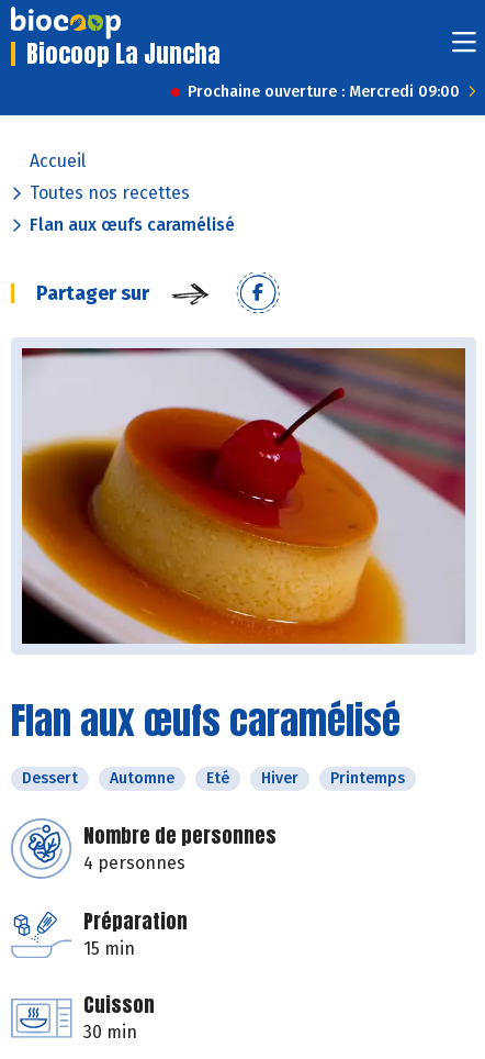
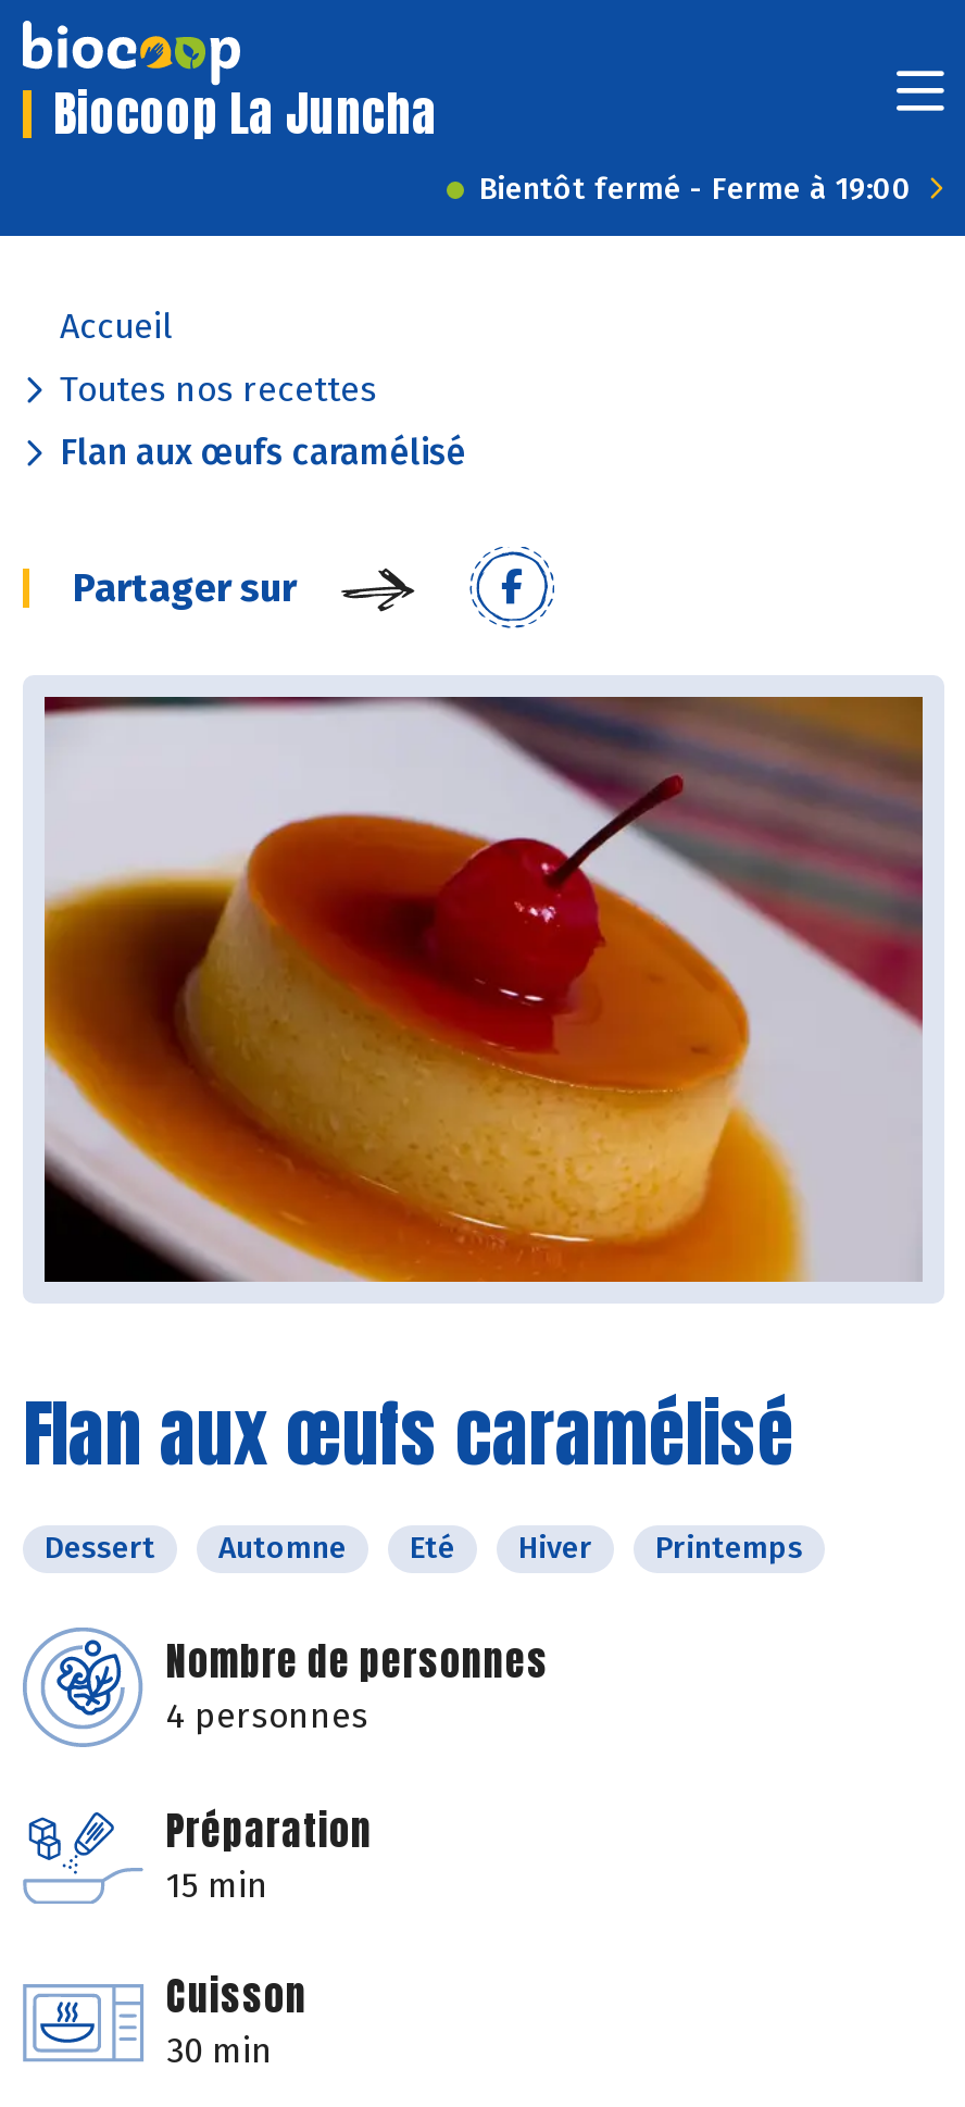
- Prochaine ouverture : Mercredi 09:00
+ Bientôt fermé - Ferme à 19:00
